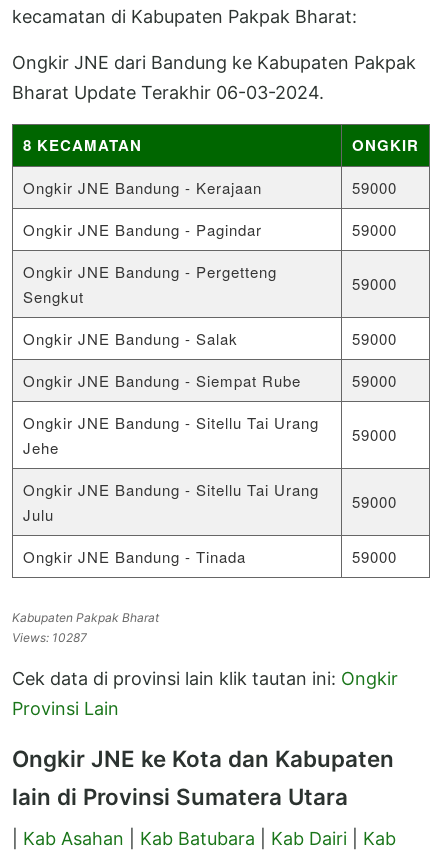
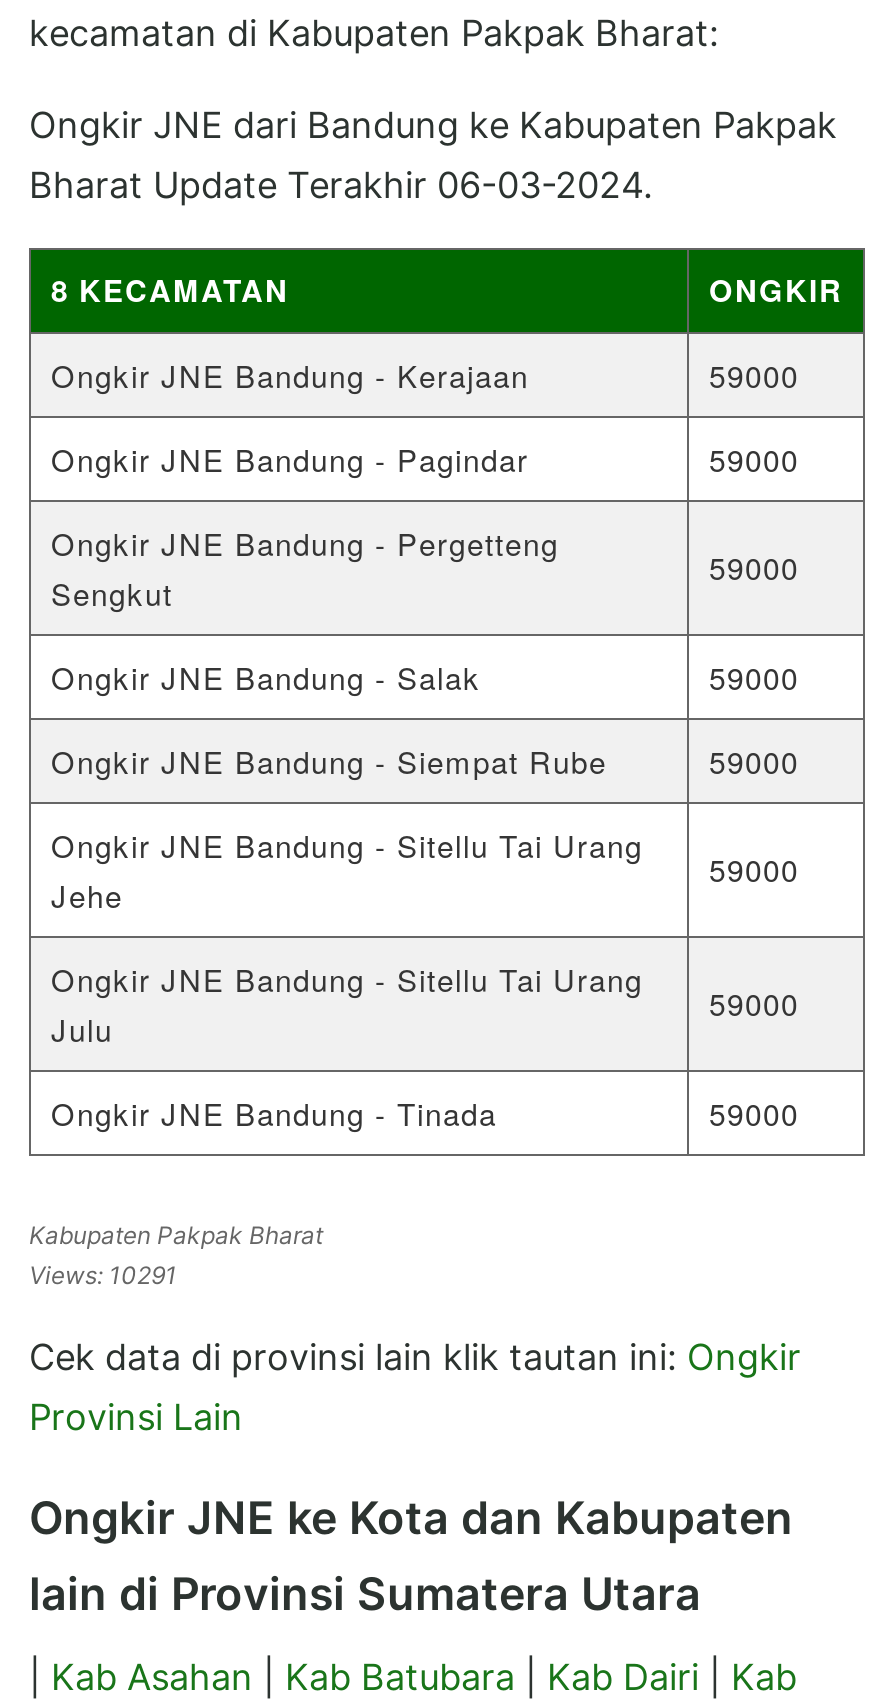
- Views: 10287
+ Views: 10291
